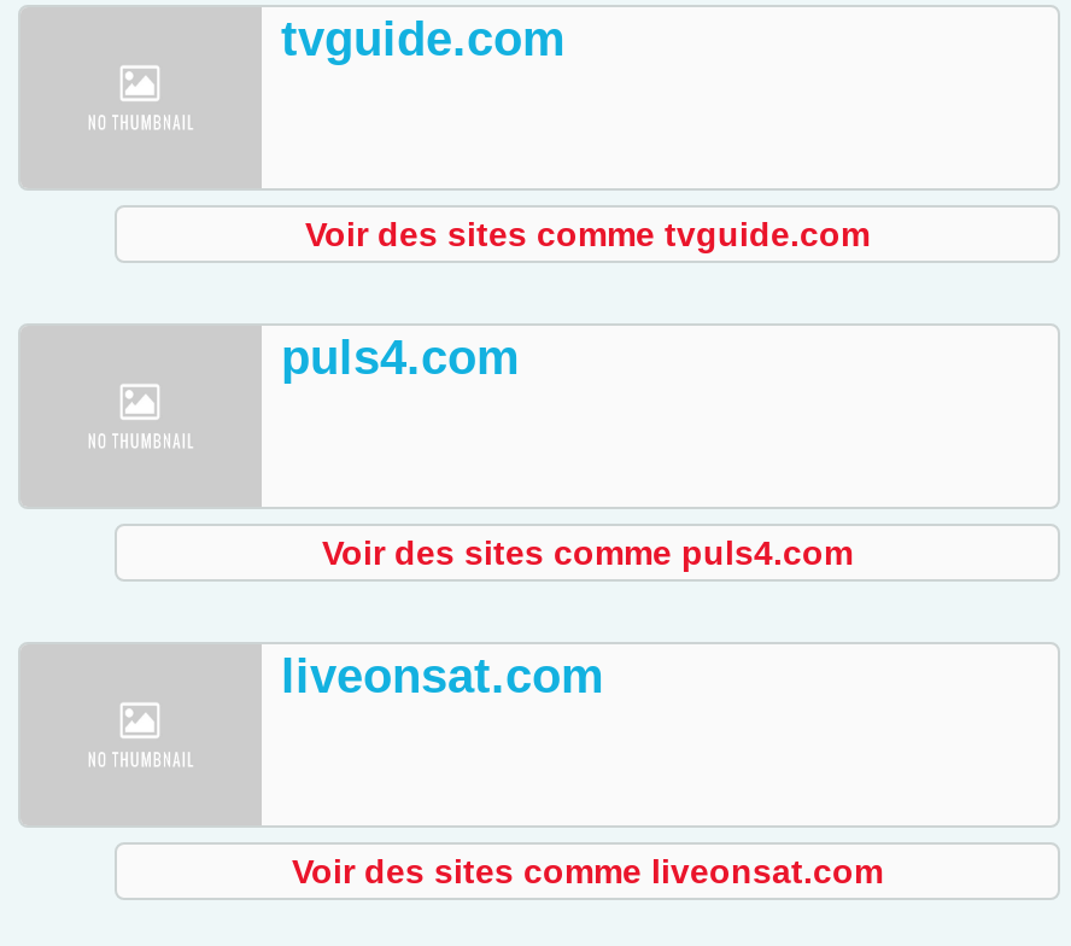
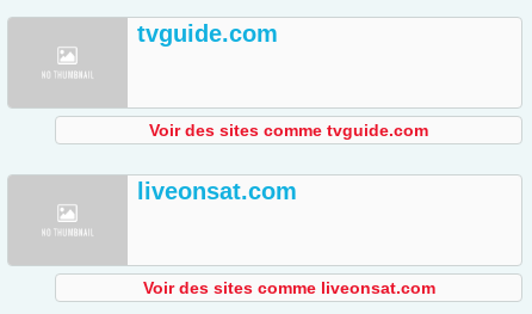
- puls4.com

- Voir des sites comme puls4.com
